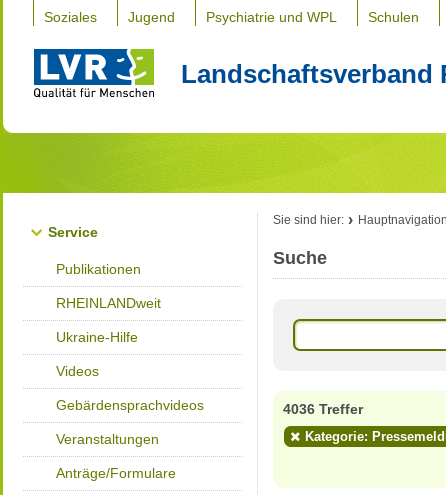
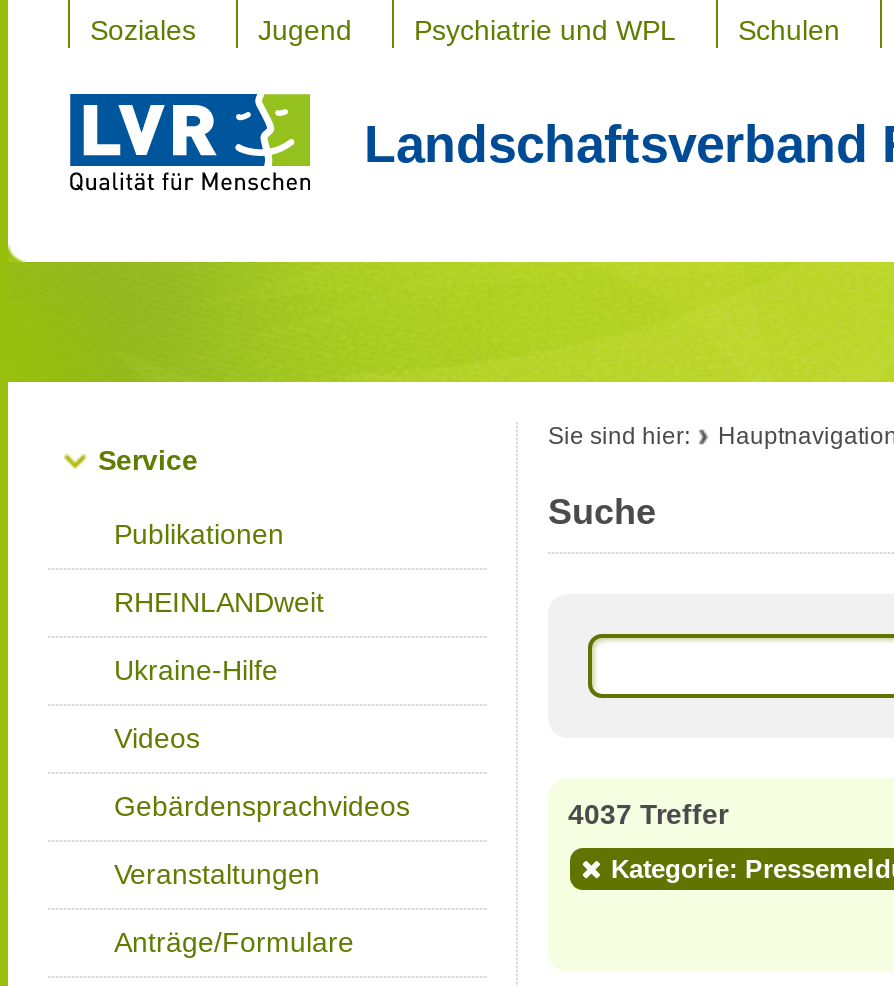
- 4036 Treffer
+ 4037 Treffer
